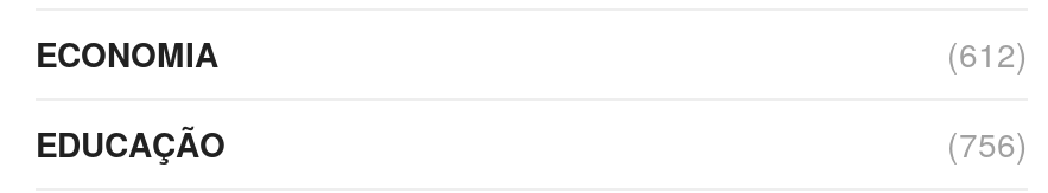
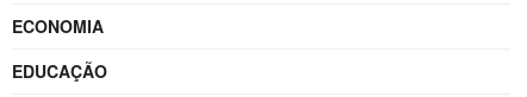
- (612)

- (756)
